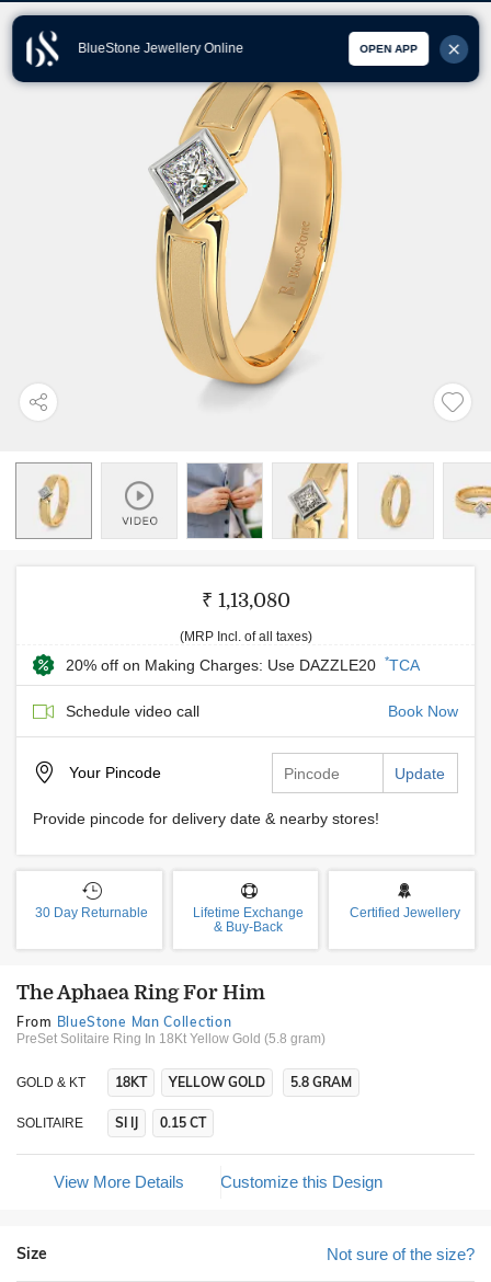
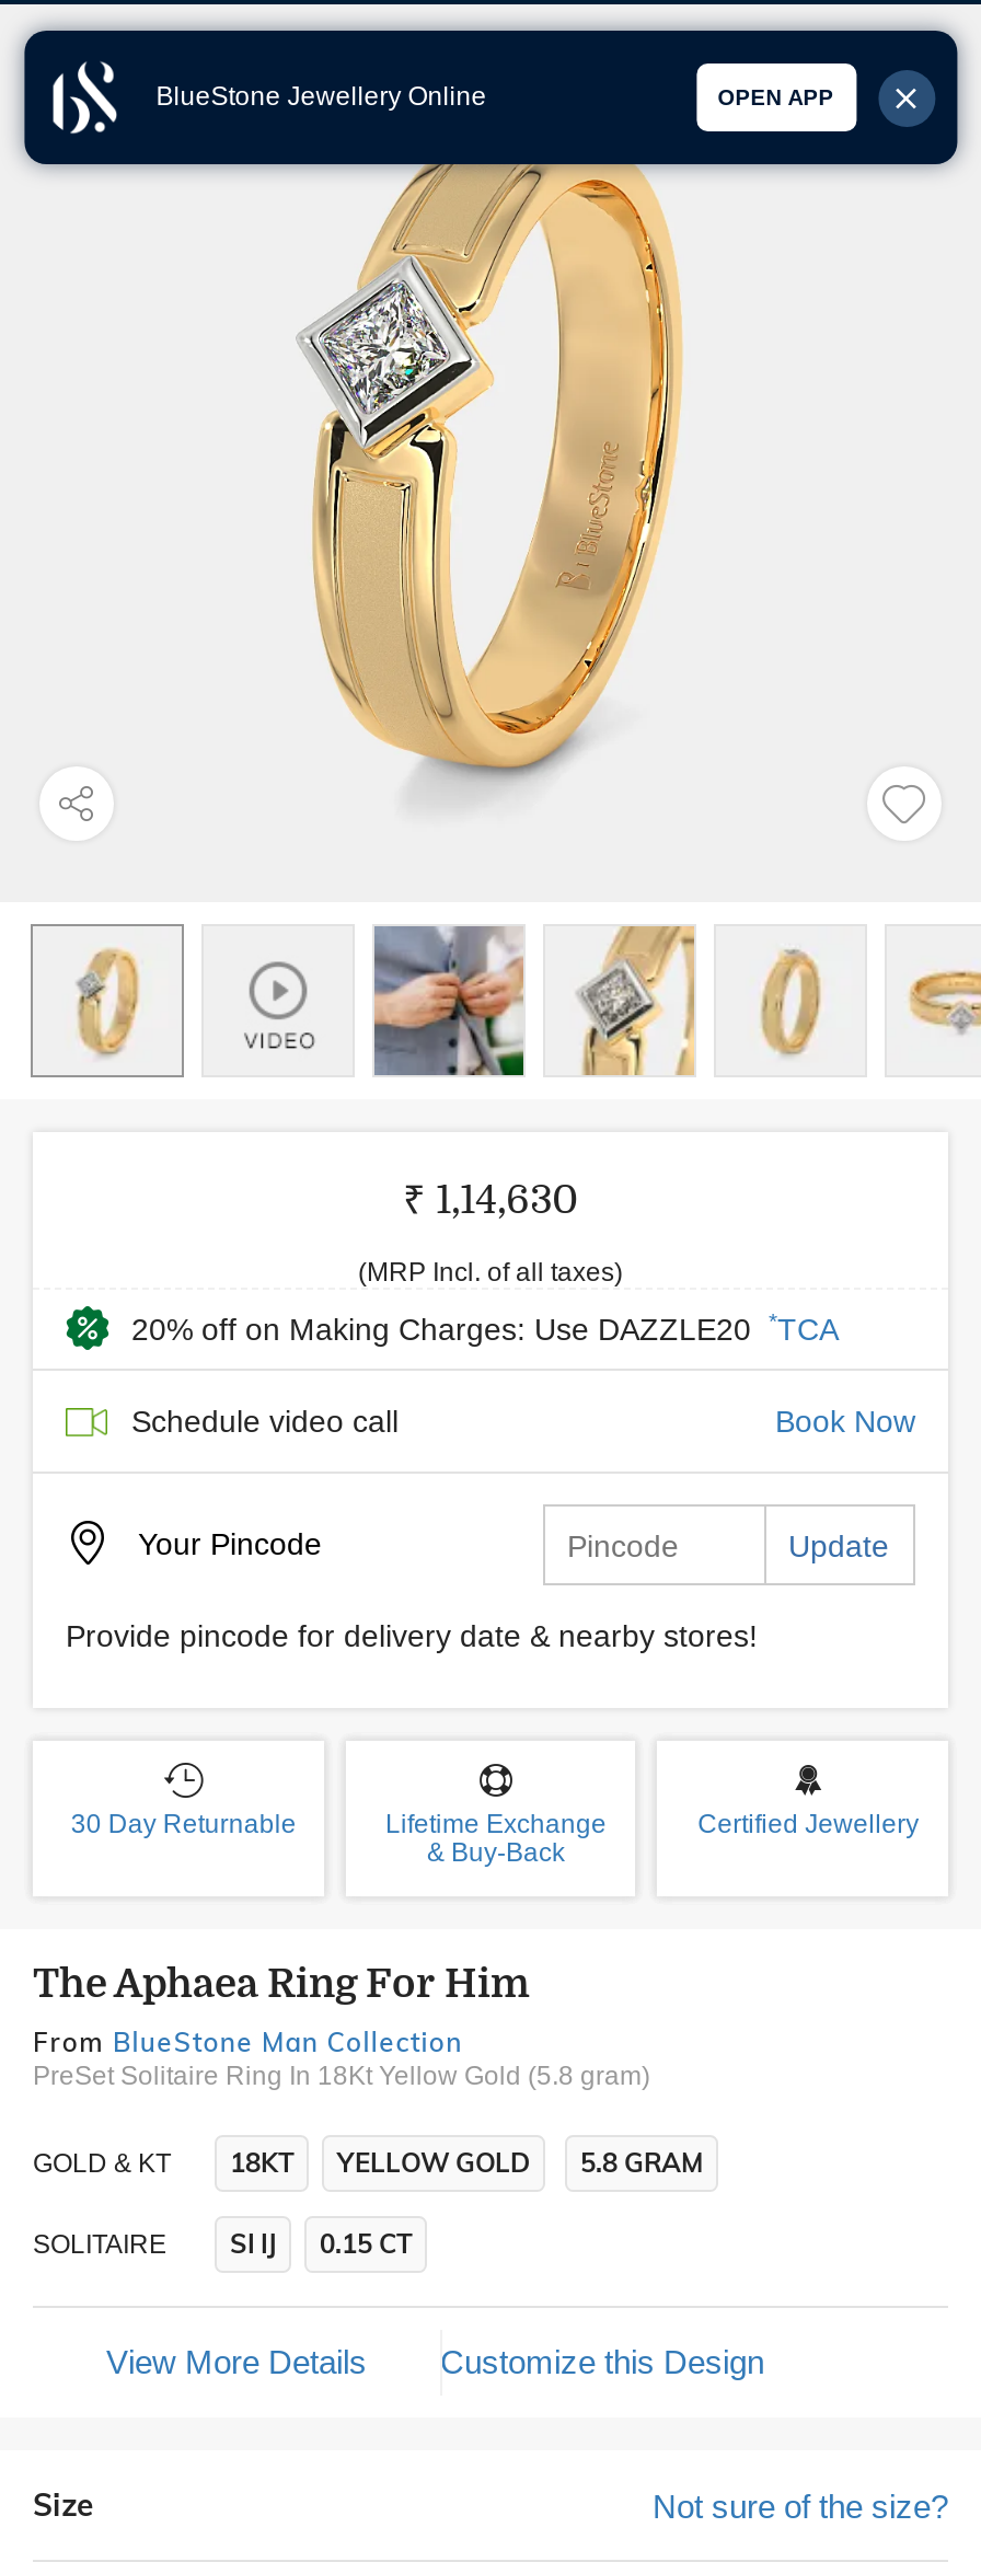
- ₹ 1,13,080
+ ₹ 1,14,630
